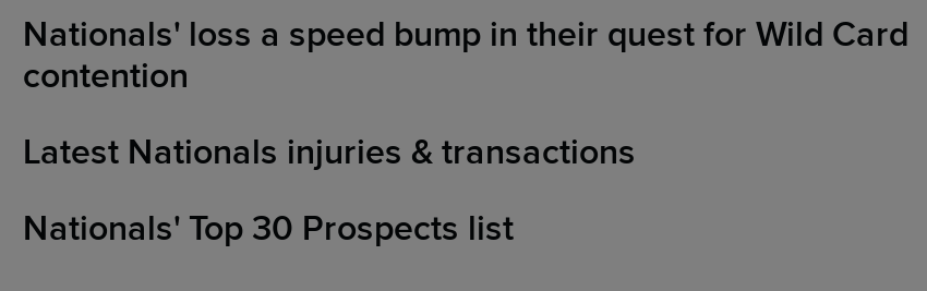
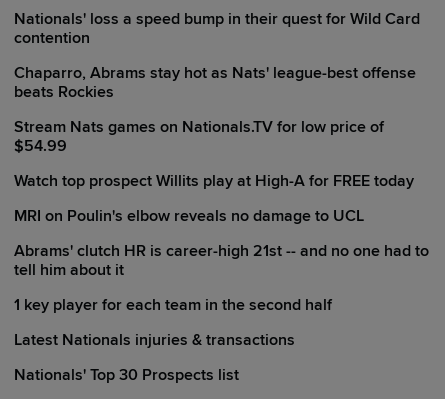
+ Chaparro, Abrams stay hot as Nats' league-best offense
+ beats Rockies
+ Stream Nats games on Nationals.TV for low price of
+ $54.99
+ Watch top prospect Willits play at High-A for FREE today
+ MRI on Poulin's elbow reveals no damage to UCL
+ Abrams' clutch HR is career-high 21st -- and no one had to
+ tell him about it
+ 1 key player for each team in the second half
